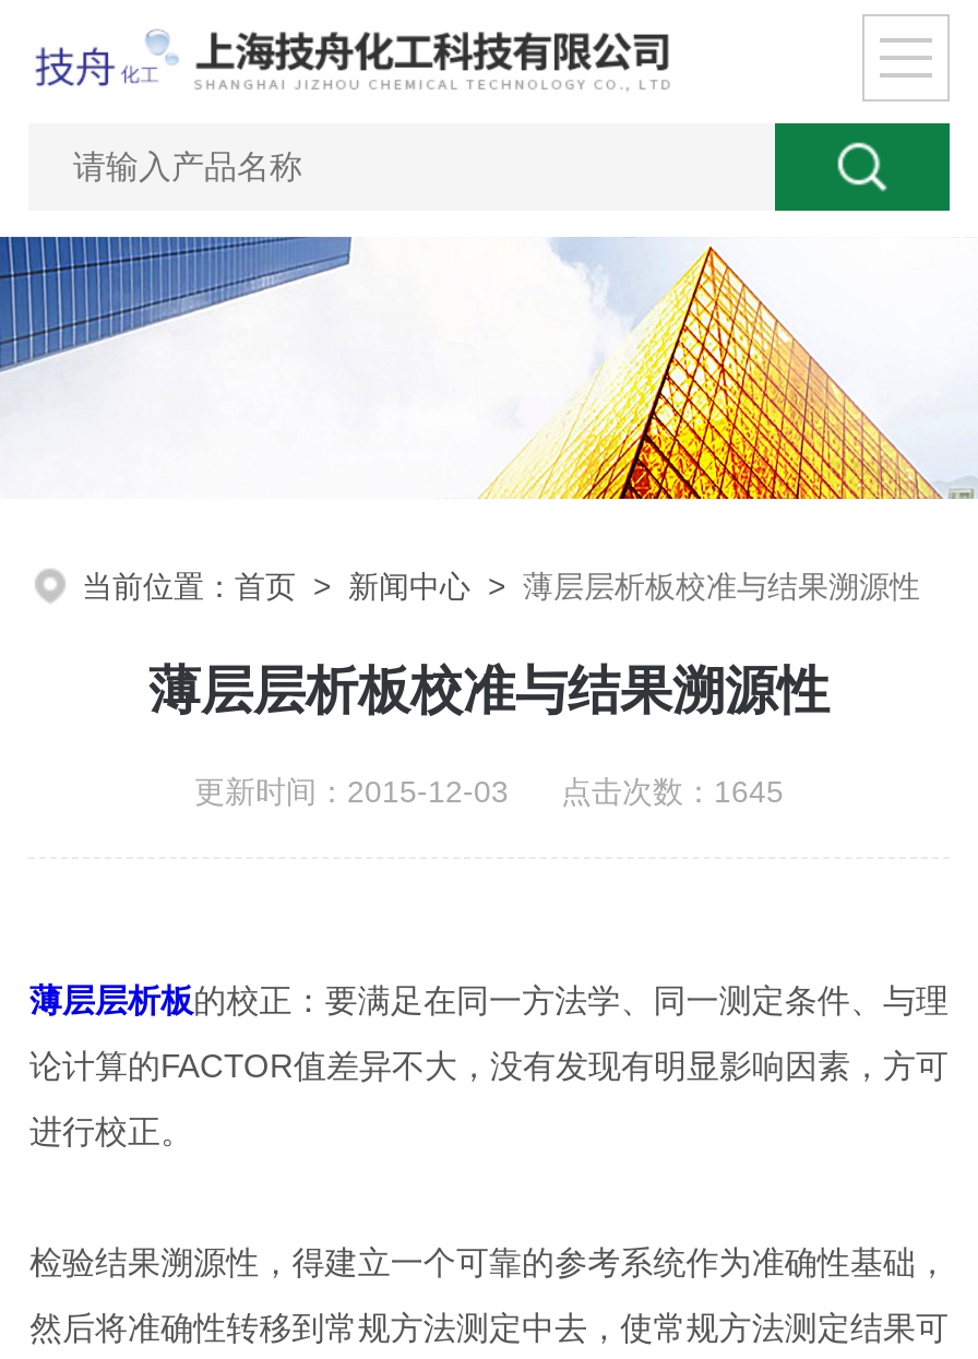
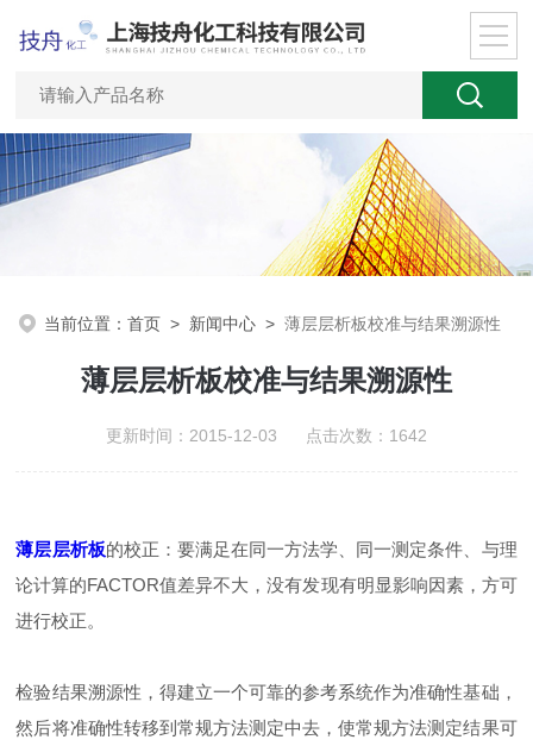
- 更新时间：2015-12-03 点击次数：1645
+ 更新时间：2015-12-03 点击次数：1642
